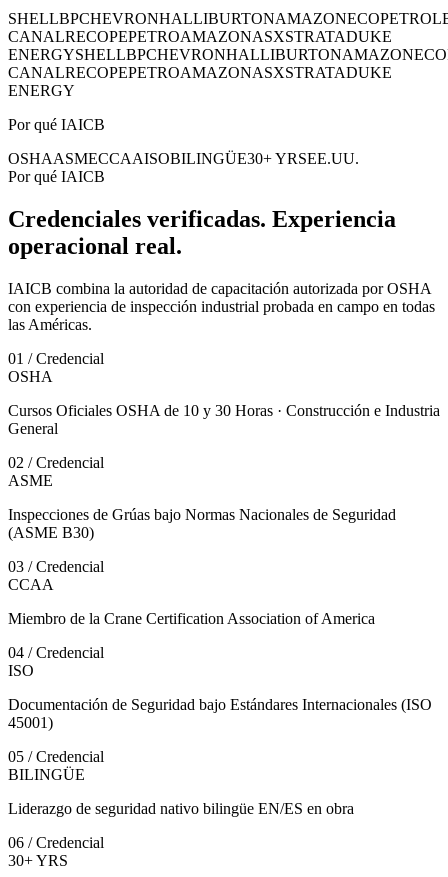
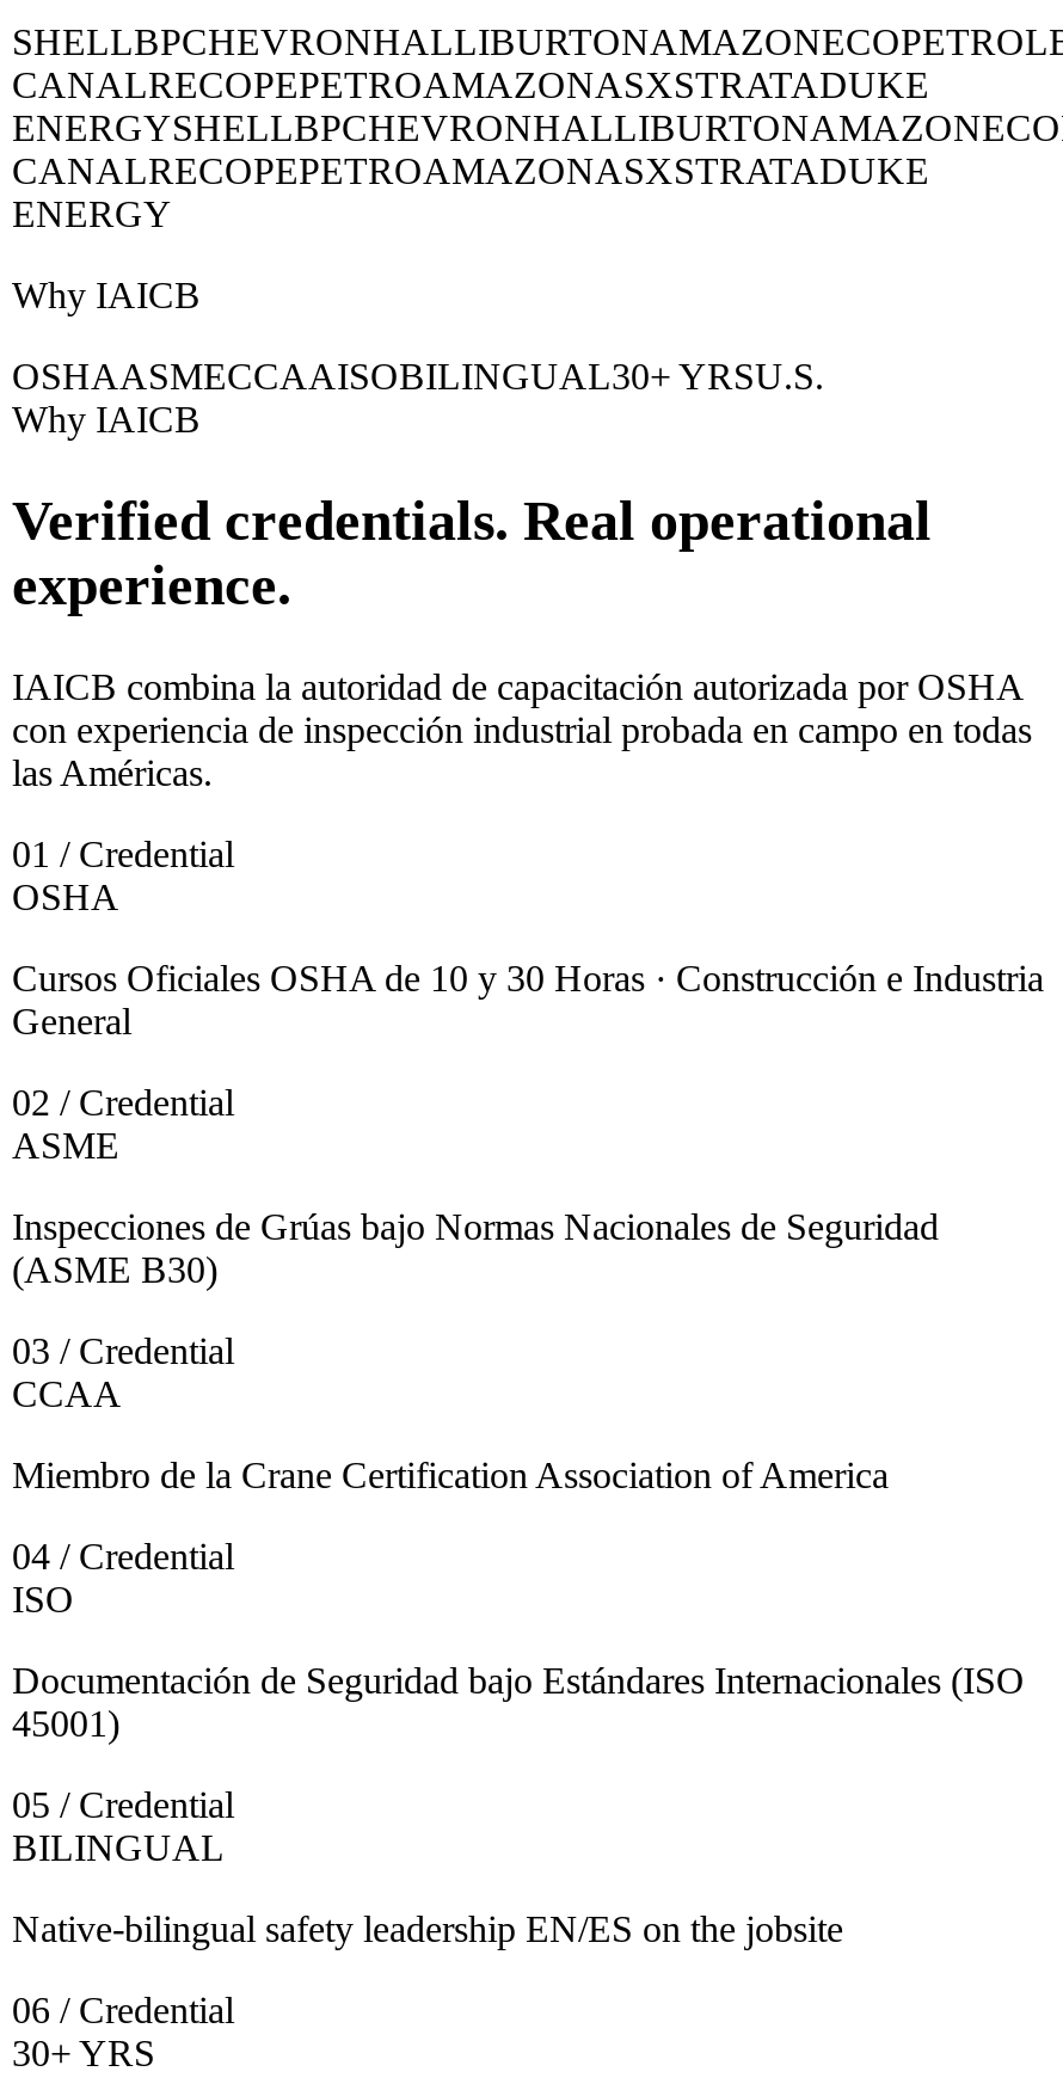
- Por qué IAICB
+ Why IAICB

- OSHA ASMECCAAISOBILINGÜE 30+ YRSEE.UU.
- Por qué IAICB
+ OSHA ASMECCAAISOBILINGUAL 30+ YRSU.S.
+ Why IAICB

- Credenciales verificadas. Experiencia
- operacional real.
+ Verified credentials. Real operational
+ experience.

- 01 / Credencial
+ 01 / Credential

- 02 / Credencial
+ 02 / Credential

- 03 / Credencial
+ 03 / Credential

- 04 / Credencial
+ 04 / Credential

- 05 / Credencial
- BILINGÜE
+ 05 / Credential
+ BILINGUAL

- Liderazgo de seguridad nativo bilingüe EN/ES en obra
+ Native-bilingual safety leadership EN/ES on the jobsite

- 06 / Credencial
+ 06 / Credential
